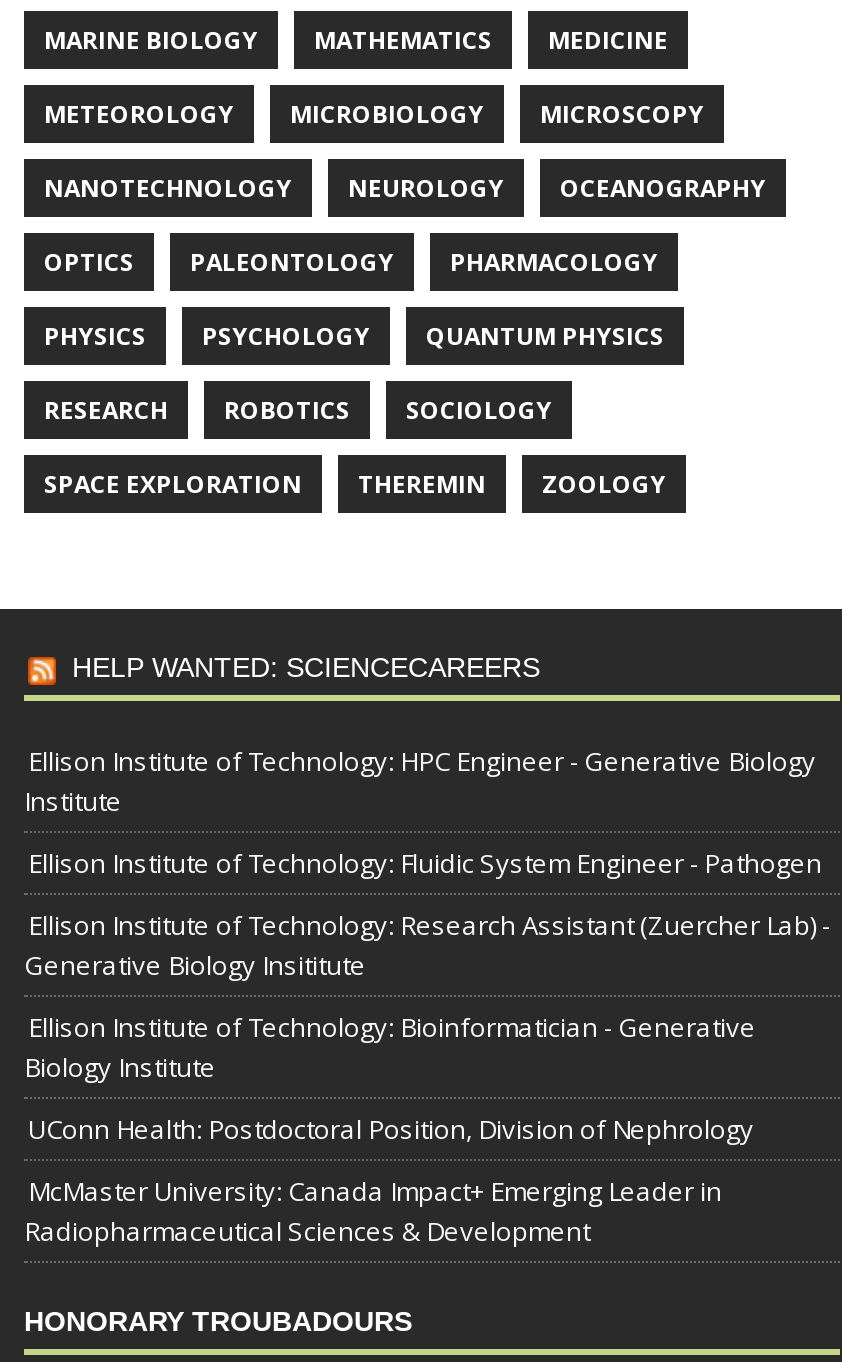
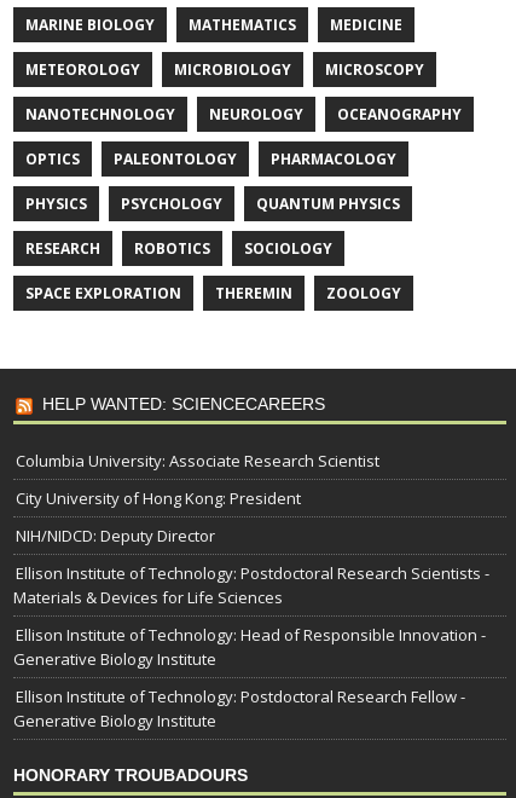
- Ellison Institute of Technology: HPC Engineer - Generative Biology
- Institute
+ Columbia University: Associate Research Scientist

- Ellison Institute of Technology: Fluidic System Engineer - Pathogen
+ City University of Hong Kong: President

- Ellison Institute of Technology: Research Assistant (Zuercher Lab) -
- Generative Biology Insititute
+ NIH/NIDCD: Deputy Director

- Ellison Institute of Technology: Bioinformatician - Generative
- Biology Institute
+ Ellison Institute of Technology: Postdoctoral Research Scientists -
+ Materials & Devices for Life Sciences

- UConn Health: Postdoctoral Position, Division of Nephrology
+ Ellison Institute of Technology: Head of Responsible Innovation -
+ Generative Biology Institute

- McMaster University: Canada Impact+ Emerging Leader in
- Radiopharmaceutical Sciences & Development
+ Ellison Institute of Technology: Postdoctoral Research Fellow -
+ Generative Biology Institute
